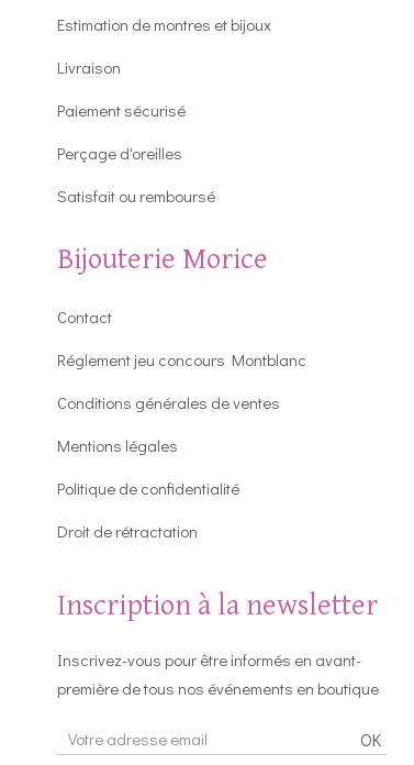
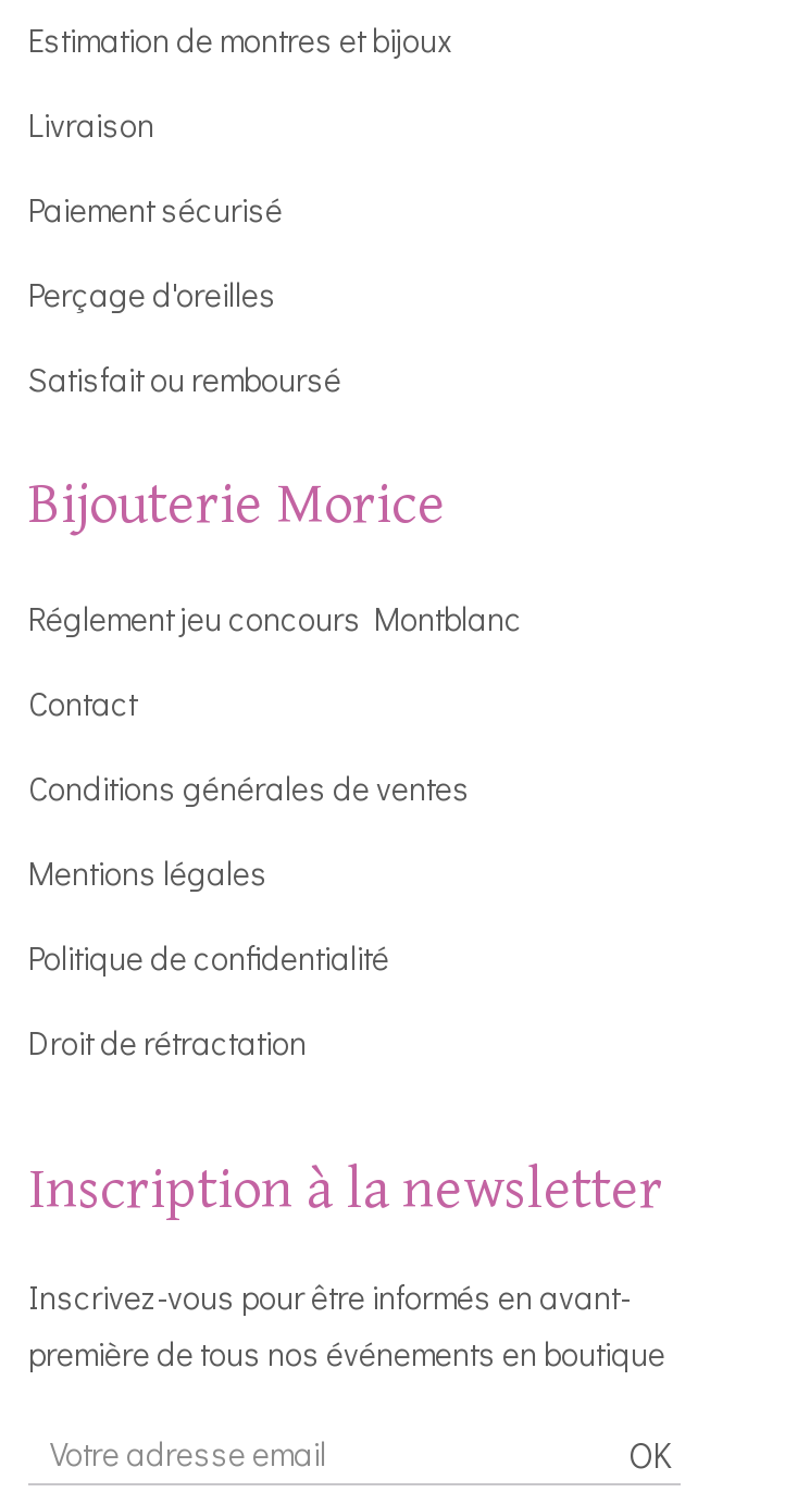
moved down: Contact

moved up: Réglement jeu concours Montblanc
